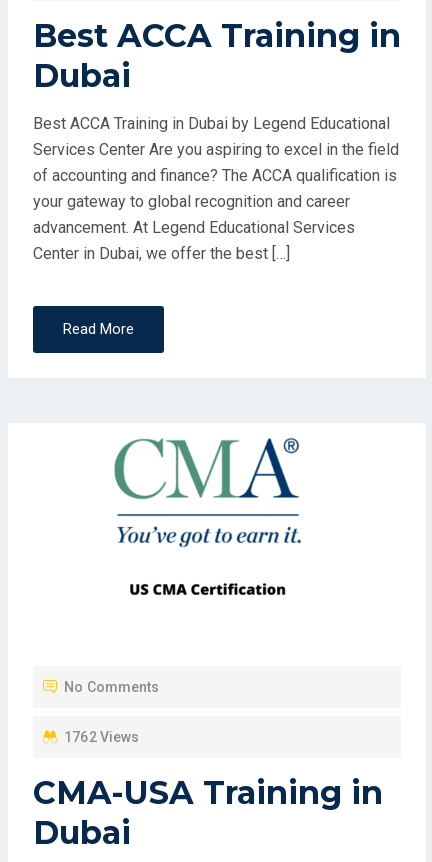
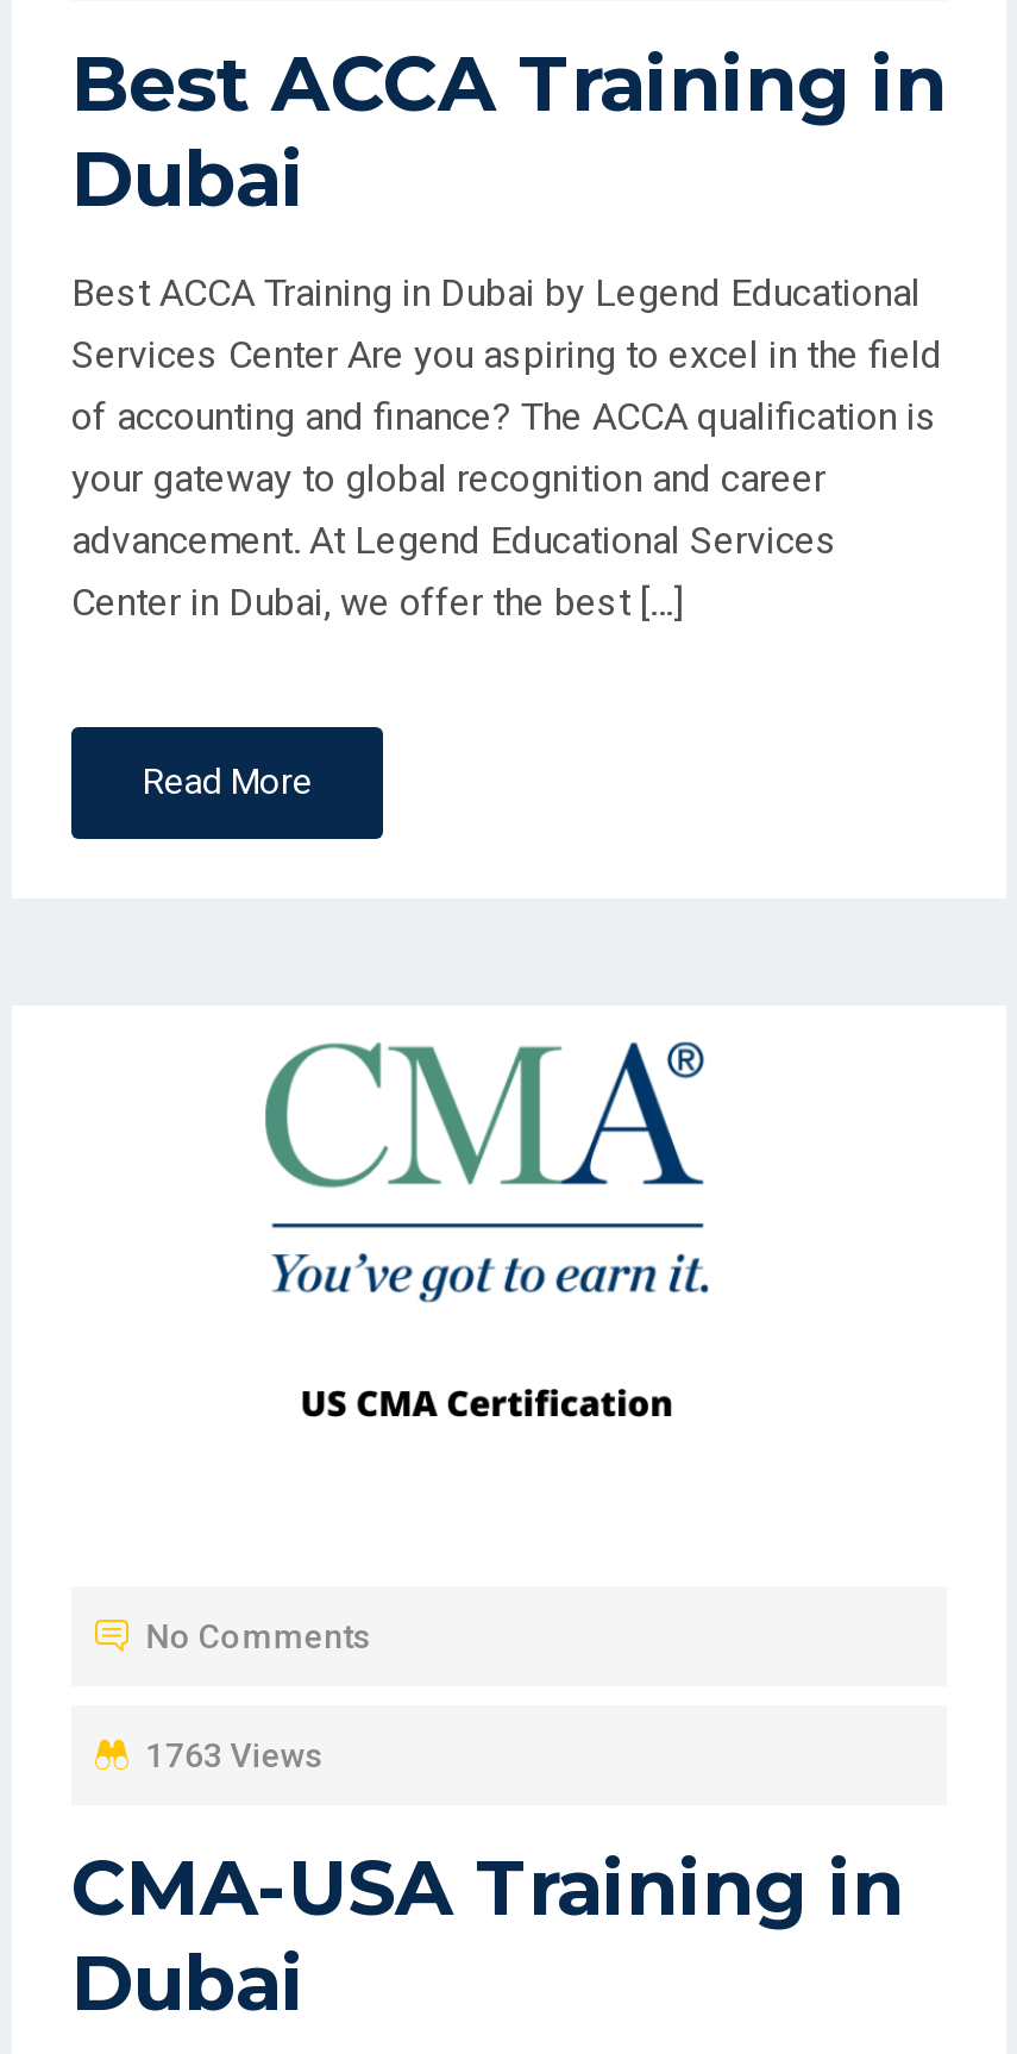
- 1762 Views
+ 1763 Views
